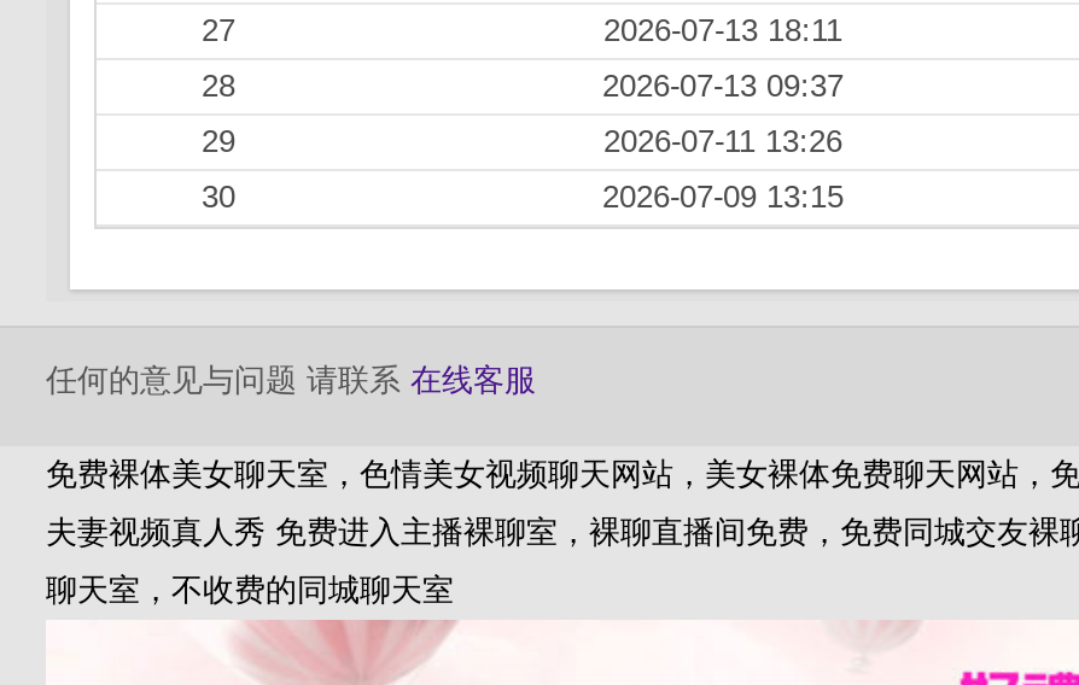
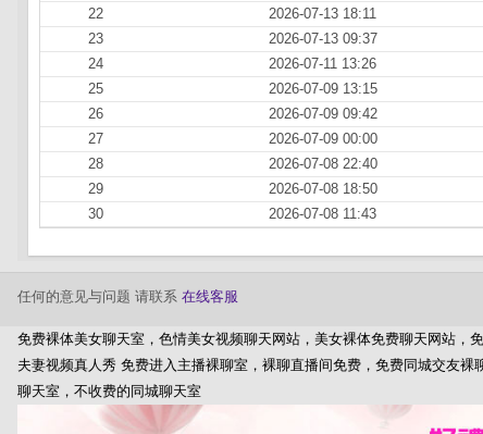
- 27
+ 22

- 28
+ 23

- 29
+ 24

- 30
+ 25

+ 26
+ 2026-07-09 09:42
+ 27
+ 2026-07-09 00:00
+ 28
+ 2026-07-08 22:40
+ 29
+ 2026-07-08 18:50
+ 30
+ 2026-07-08 11:43
